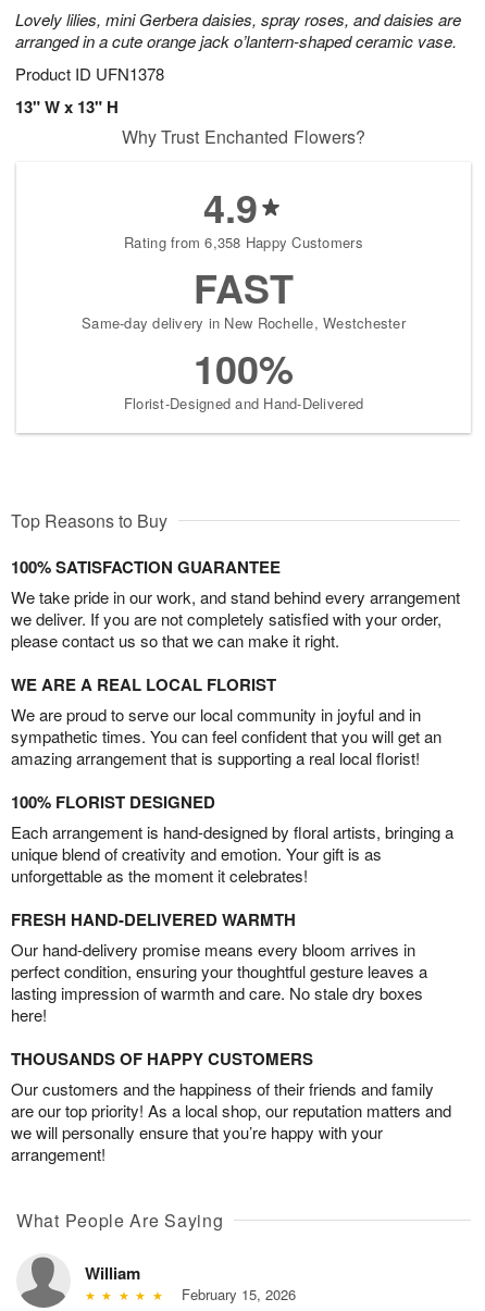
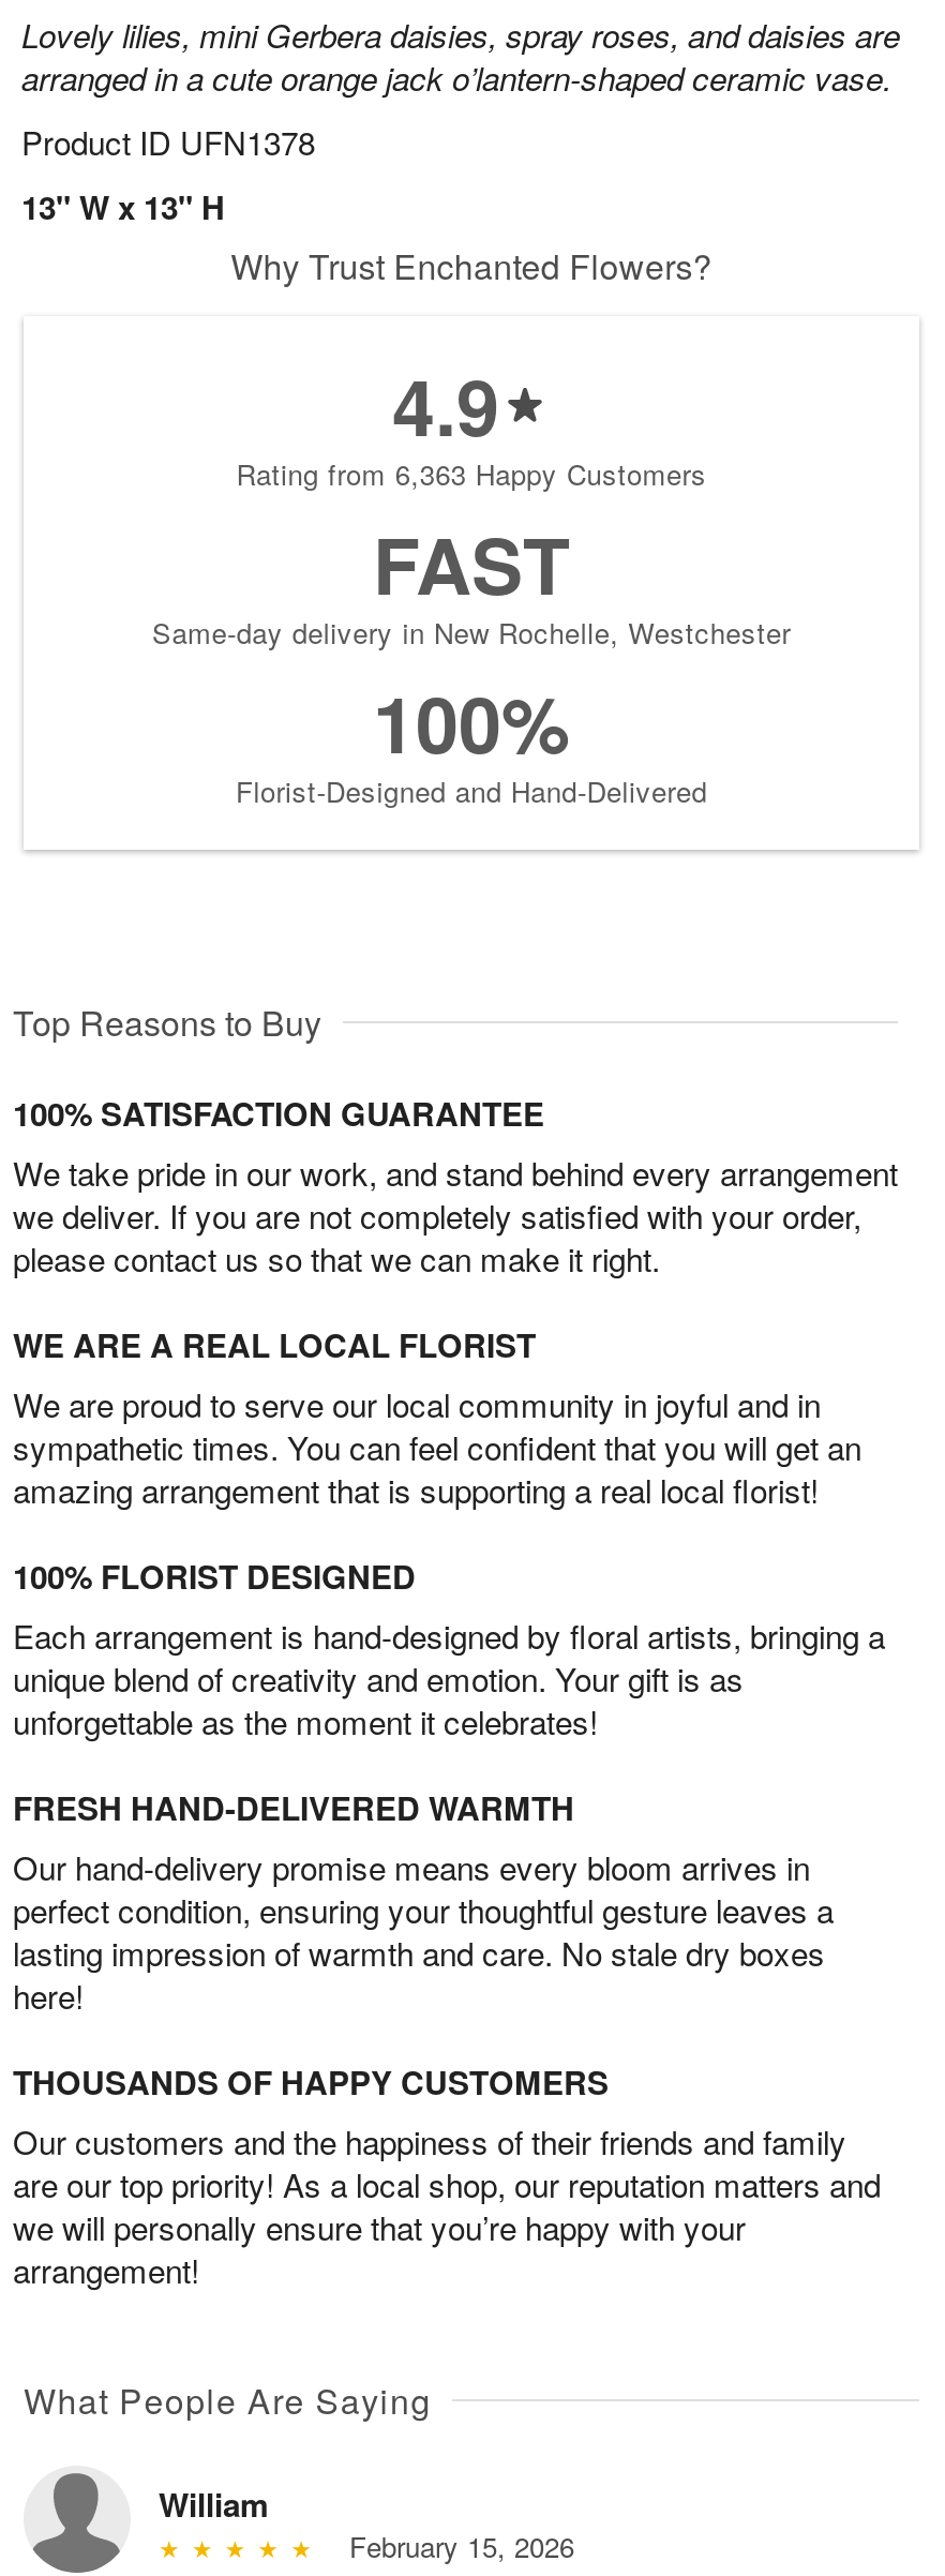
- Rating from 6,358 Happy Customers
+ Rating from 6,363 Happy Customers
